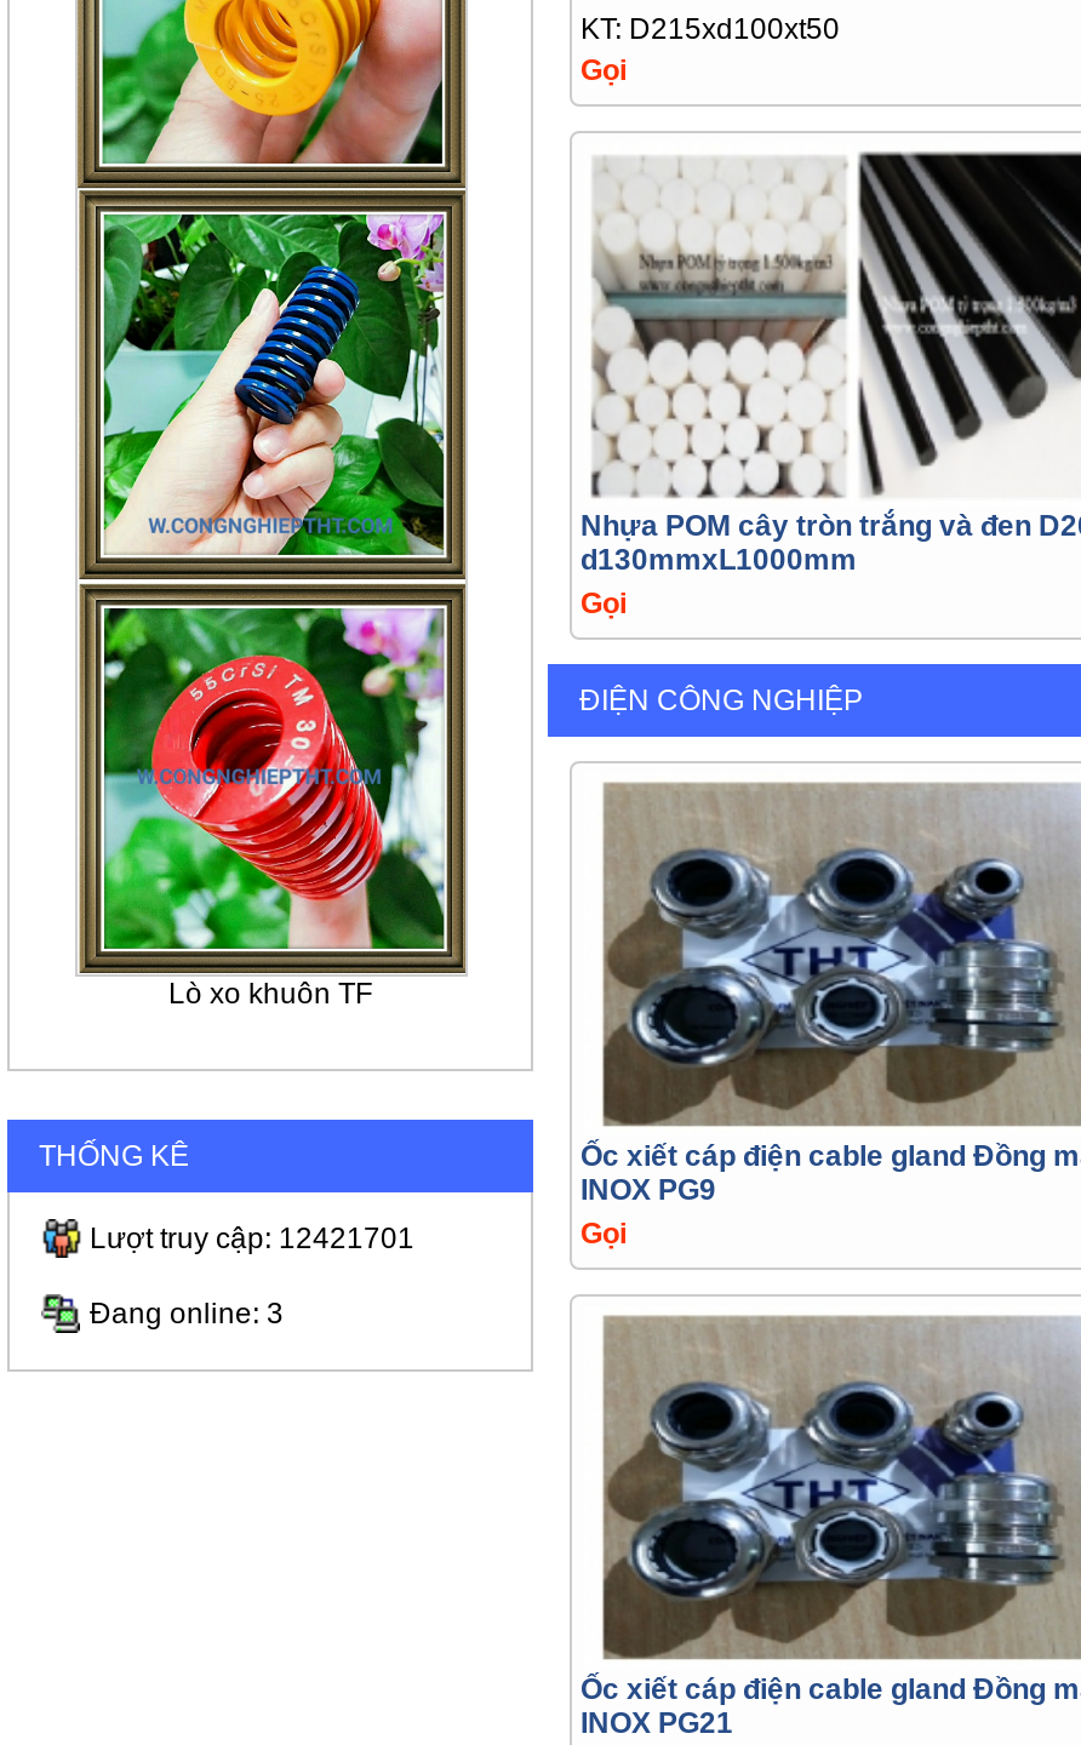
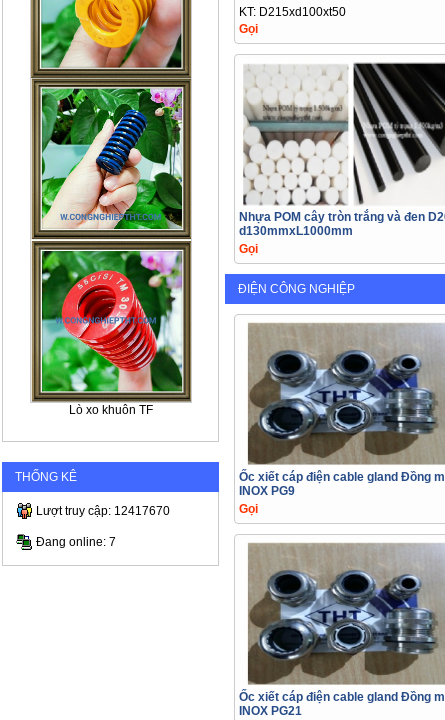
- Lượt truy cập: 12421701
+ Lượt truy cập: 12417670

- Đang online: 3
+ Đang online: 7
